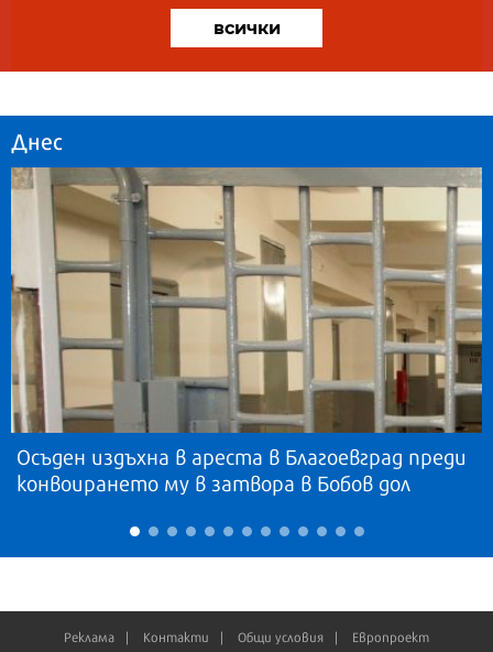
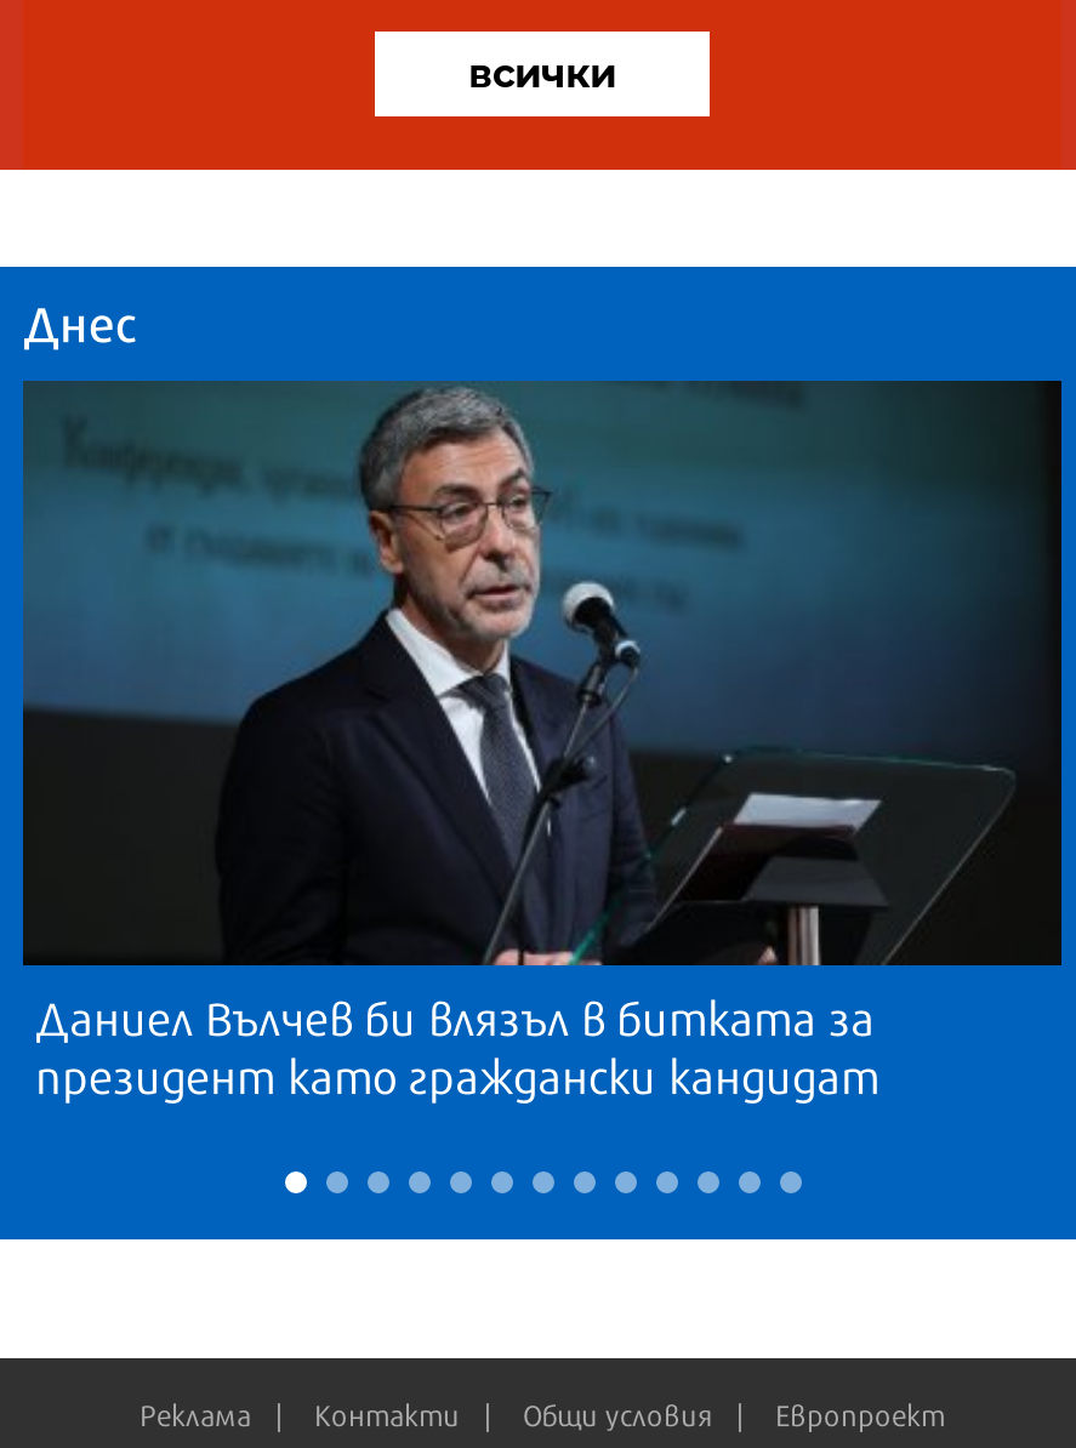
- [image]
- Осъден издъхна в ареста в Благоевград преди
- конвоирането му в затвора в Бобов дол
+ [image]
+ Даниел Вълчев би влязъл в битката за
+ президент като граждански кандидат
